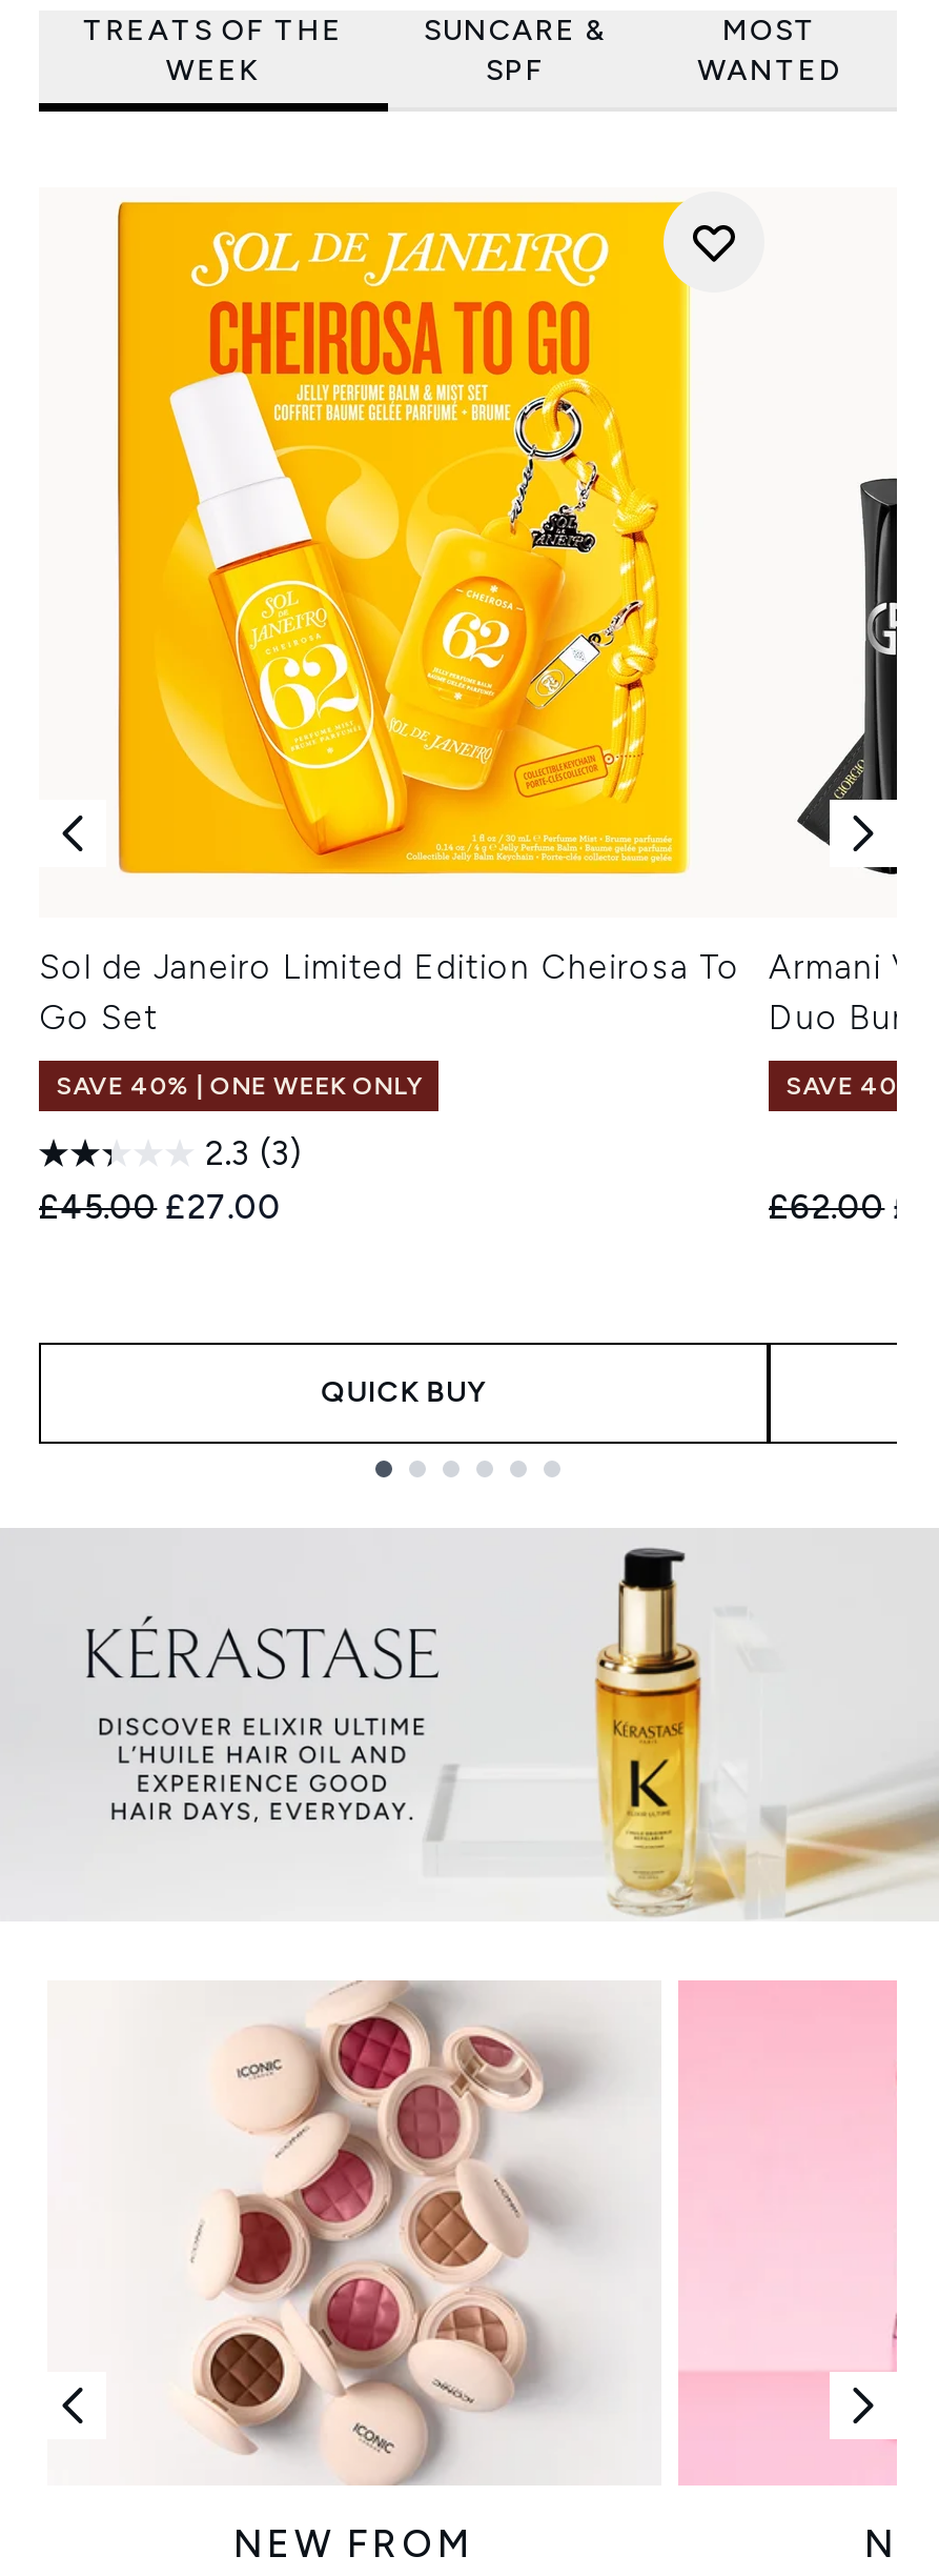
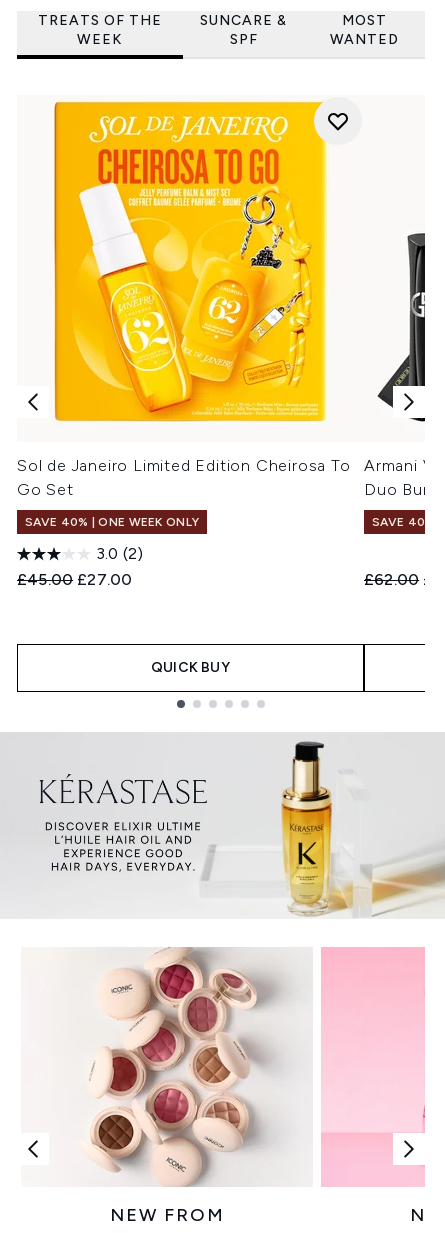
- 2.3 (3)
+ 3.0 (2)
